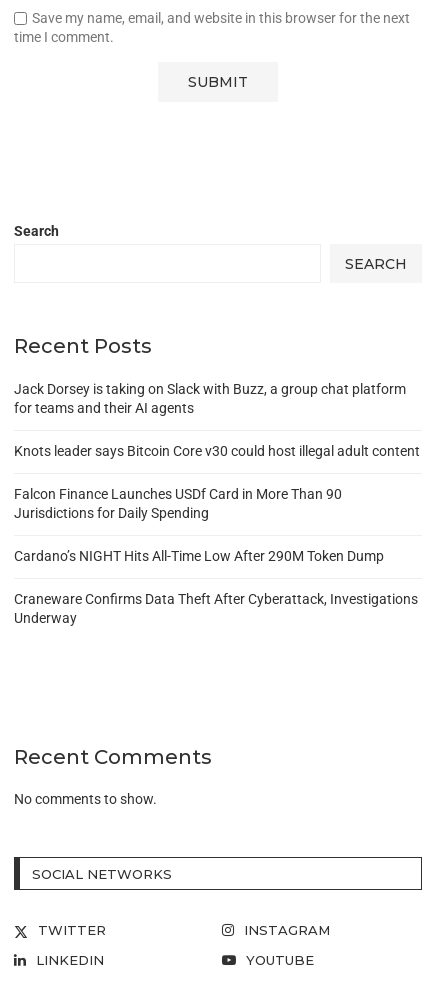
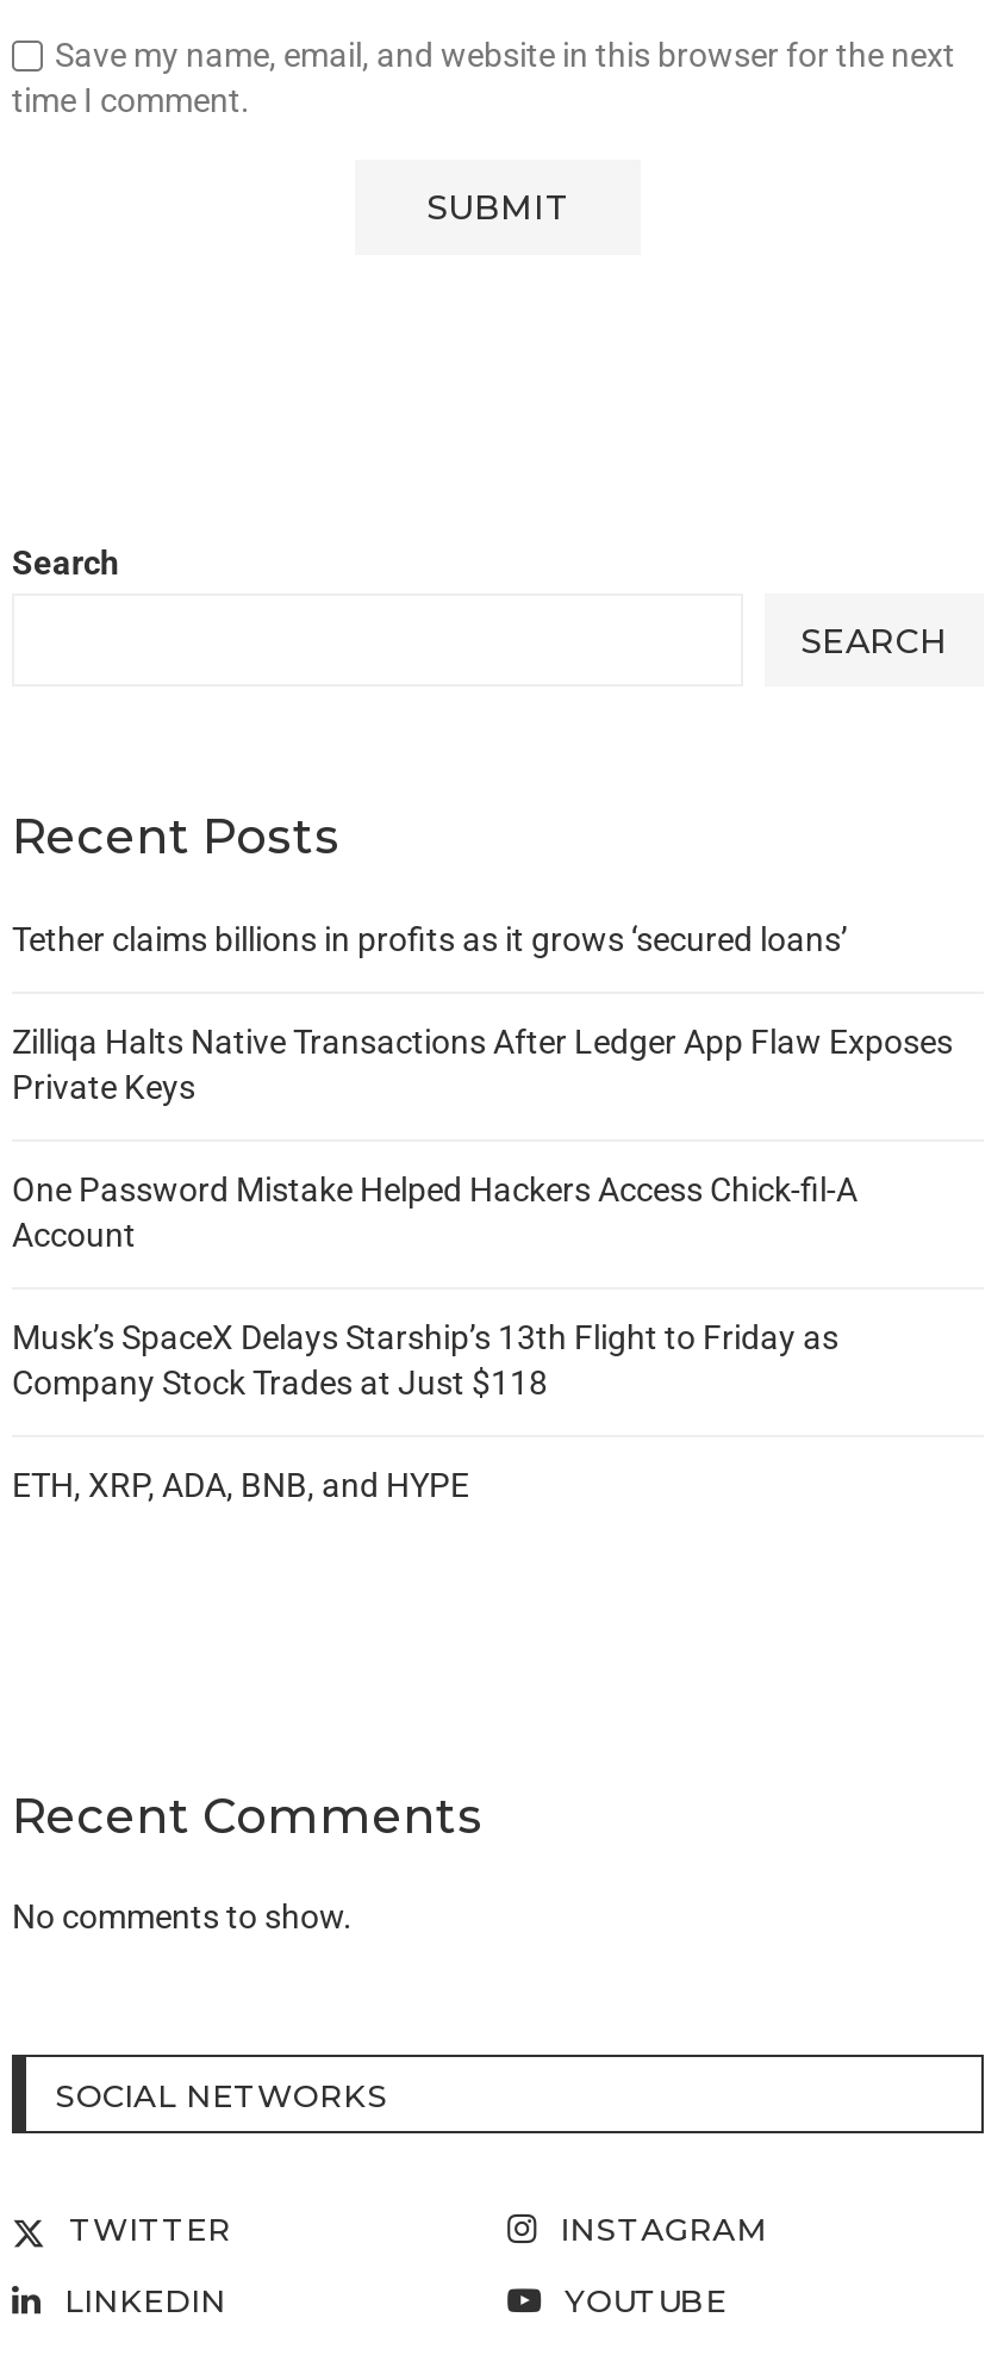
- Jack Dorsey is taking on Slack with Buzz, a group chat platform
- for teams and their AI agents
+ Tether claims billions in profits as it grows ‘secured loans’

- Knots leader says Bitcoin Core v30 could host illegal adult content
+ Zilliqa Halts Native Transactions After Ledger App Flaw Exposes
+ Private Keys

- Falcon Finance Launches USDf Card in More Than 90
- Jurisdictions for Daily Spending
+ One Password Mistake Helped Hackers Access Chick-fil-A
+ Account

- Cardano’s NIGHT Hits All-Time Low After 290M Token Dump
+ Musk’s SpaceX Delays Starship’s 13th Flight to Friday as
+ Company Stock Trades at Just $118

- Craneware Confirms Data Theft After Cyberattack, Investigations
- Underway
+ ETH, XRP, ADA, BNB, and HYPE
